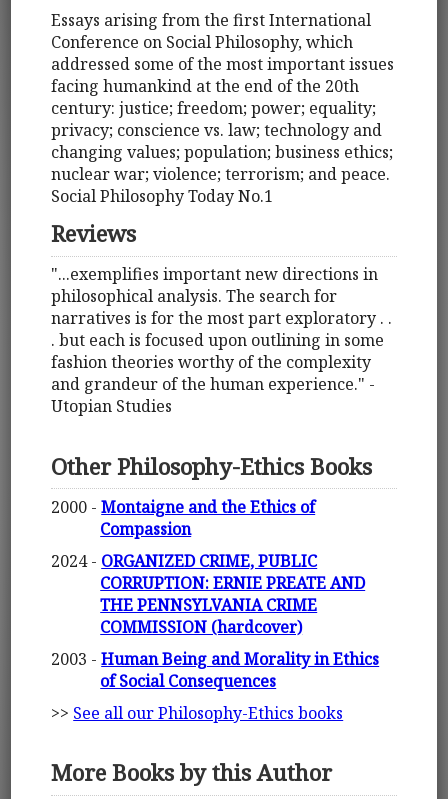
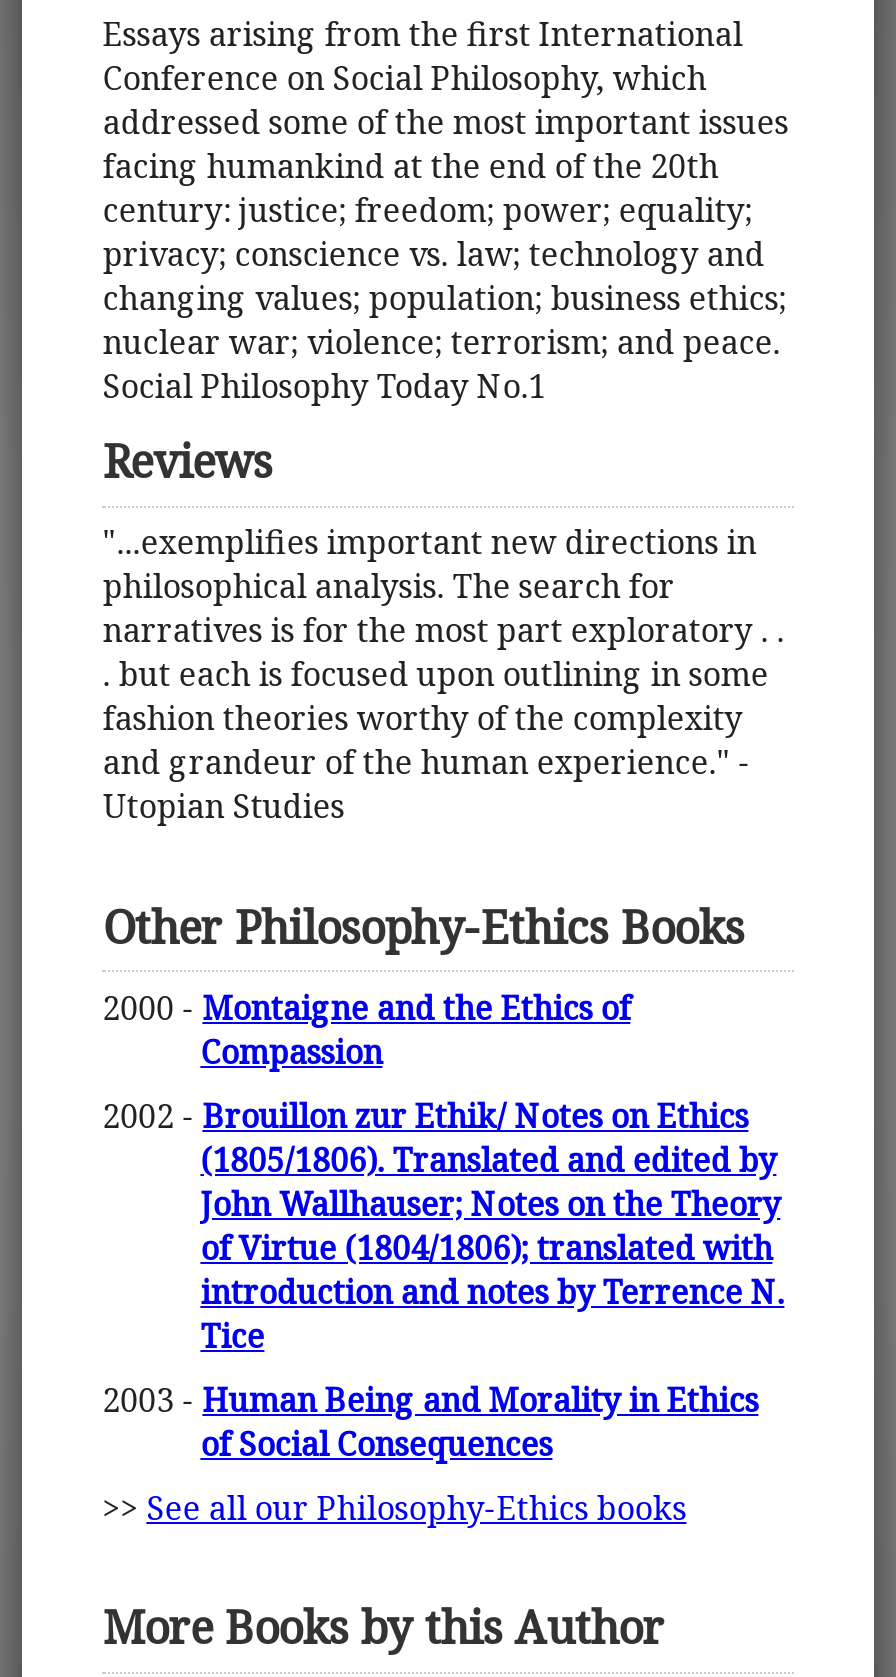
- 2024 - ORGANIZED CRIME, PUBLIC
- CORRUPTION: ERNIE PREATE AND
- THE PENNSYLVANIA CRIME
- COMMISSION (hardcover)
+ 2002 - Brouillon zur Ethik/ Notes on Ethics
+ (1805/1806). Translated and edited by
+ John Wallhauser; Notes on the Theory
+ of Virtue (1804/1806); translated with
+ introduction and notes by Terrence N.
+ Tice
